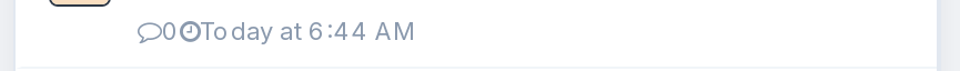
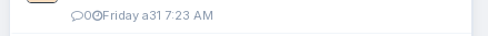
- 0 Today at 6:44 AM
+ 0 Friday a31 7:23 AM
